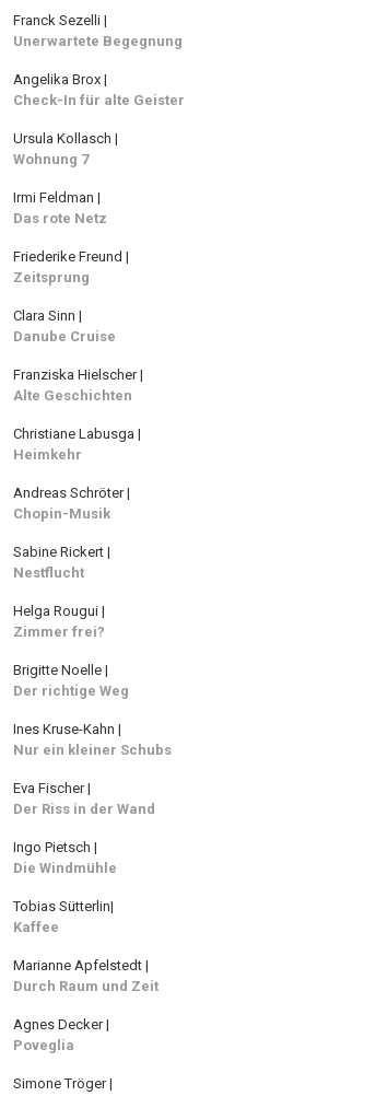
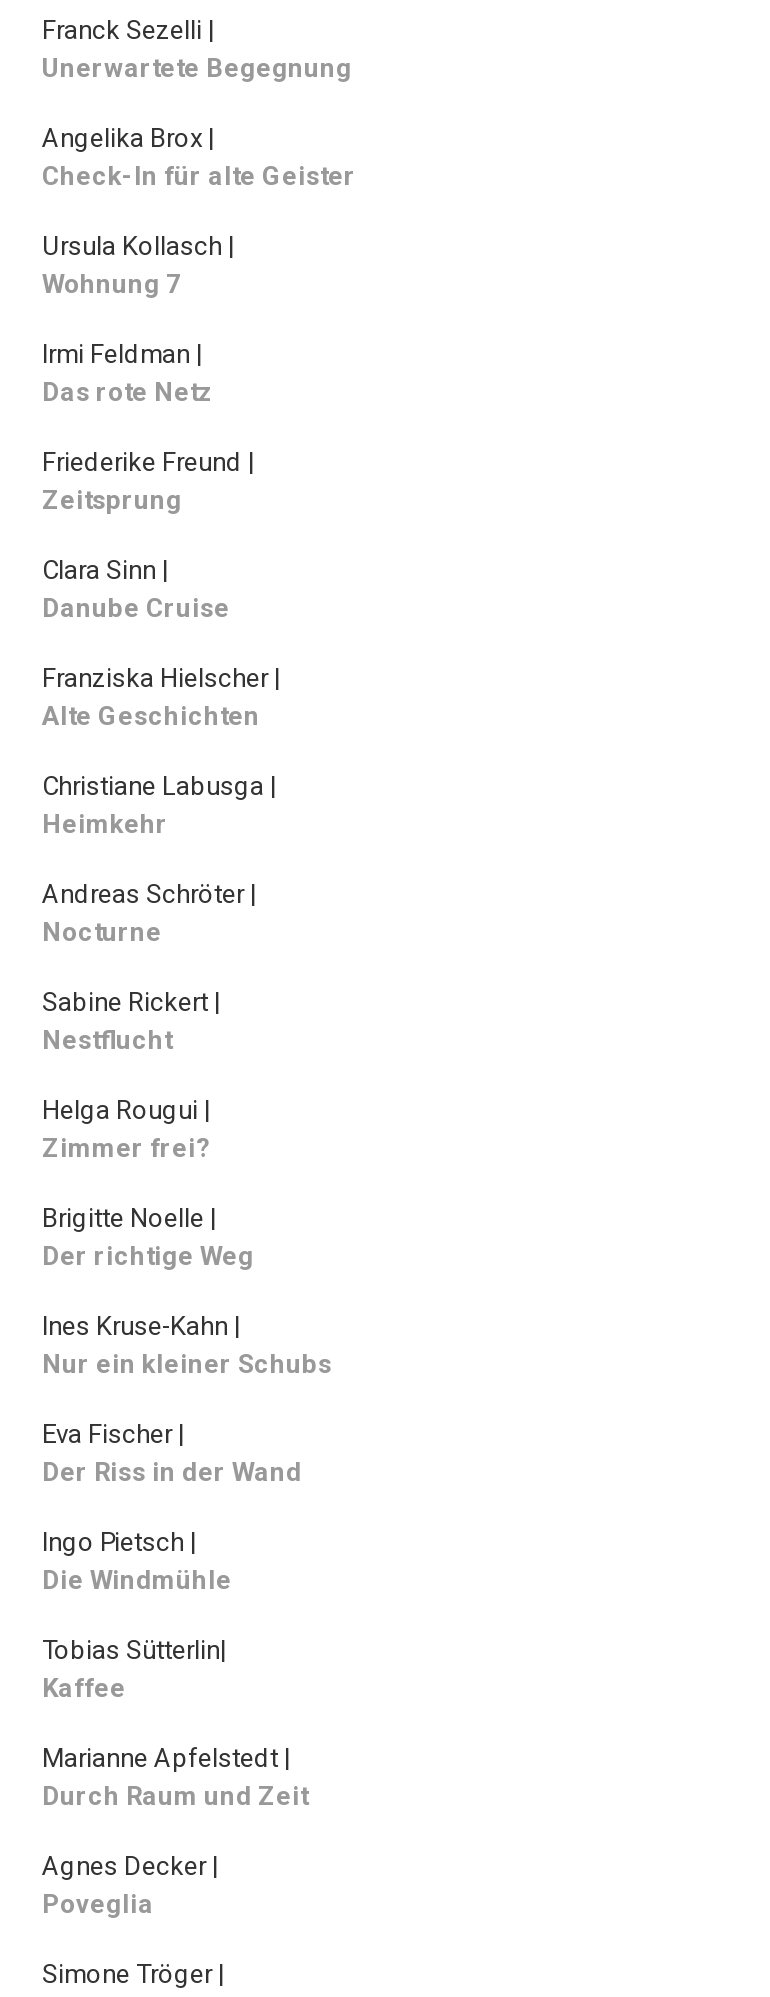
- Chopin-Musik
+ Nocturne
